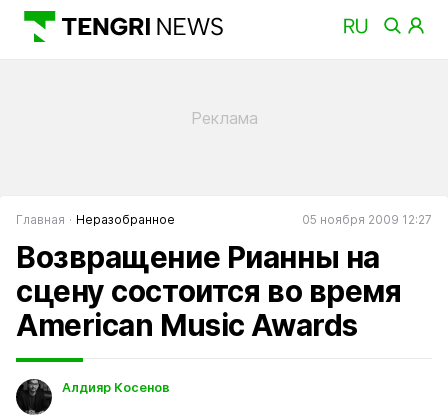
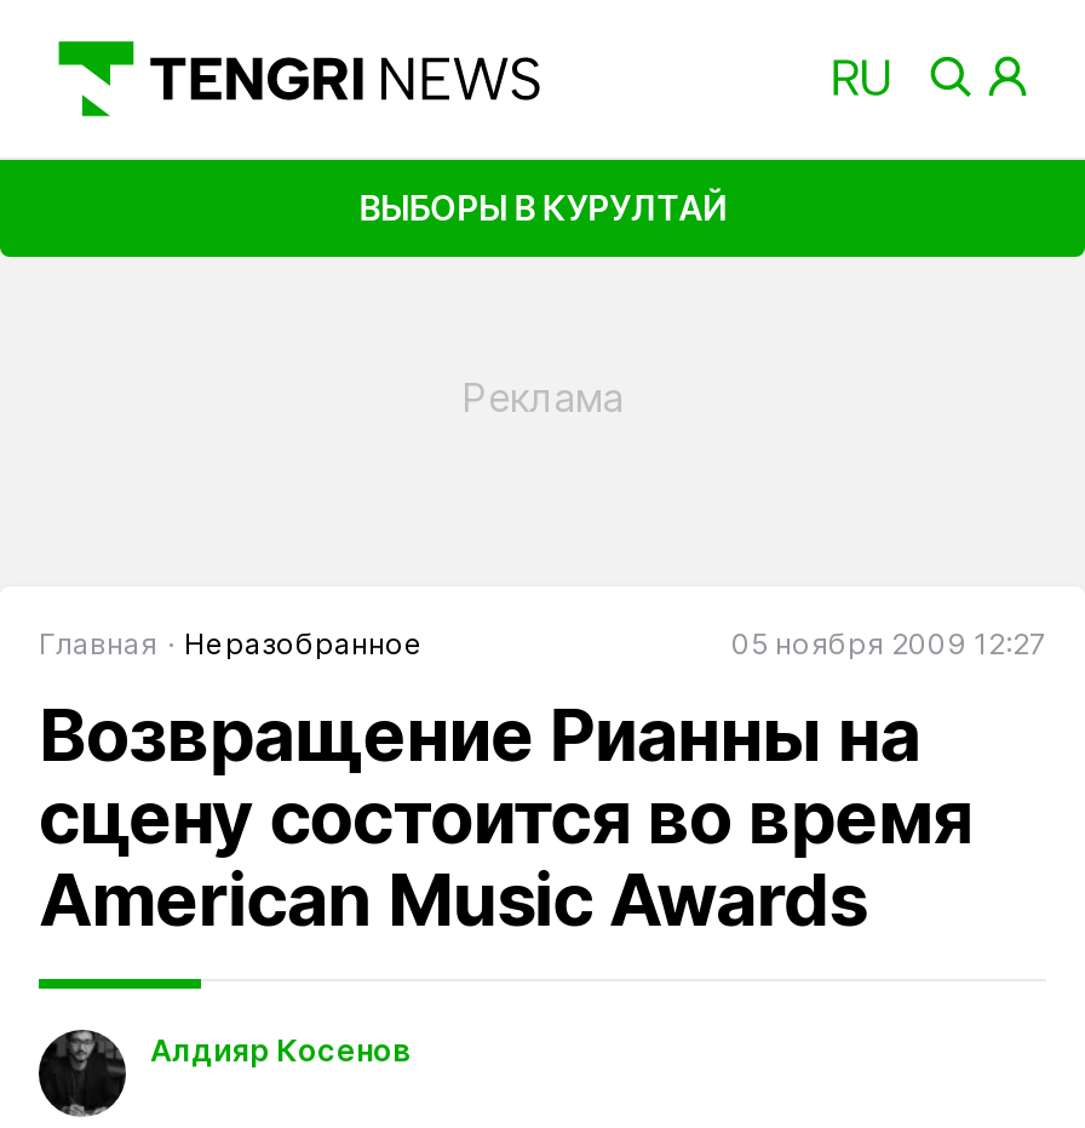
+ ВЫБОРЫ В КУРУЛТАЙ
